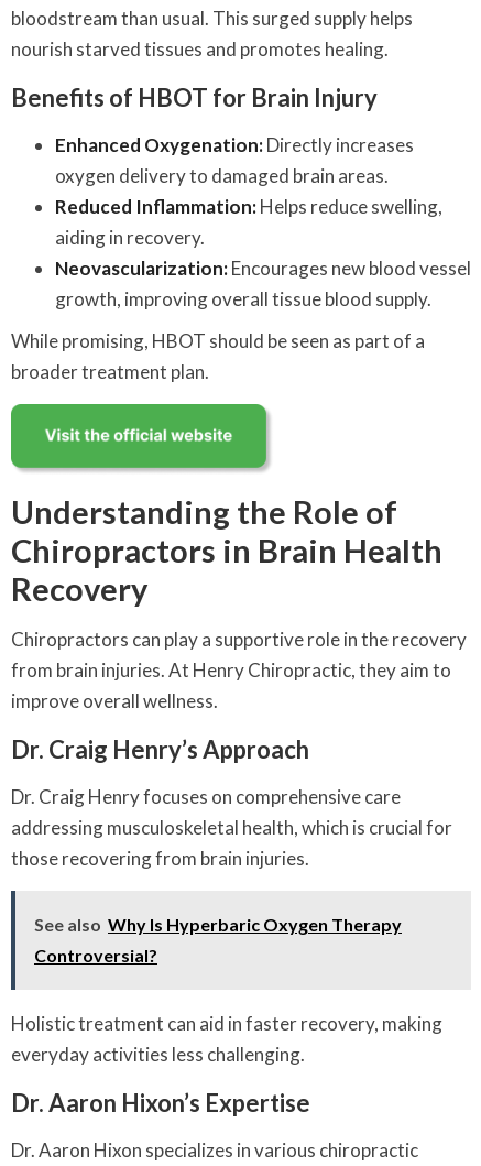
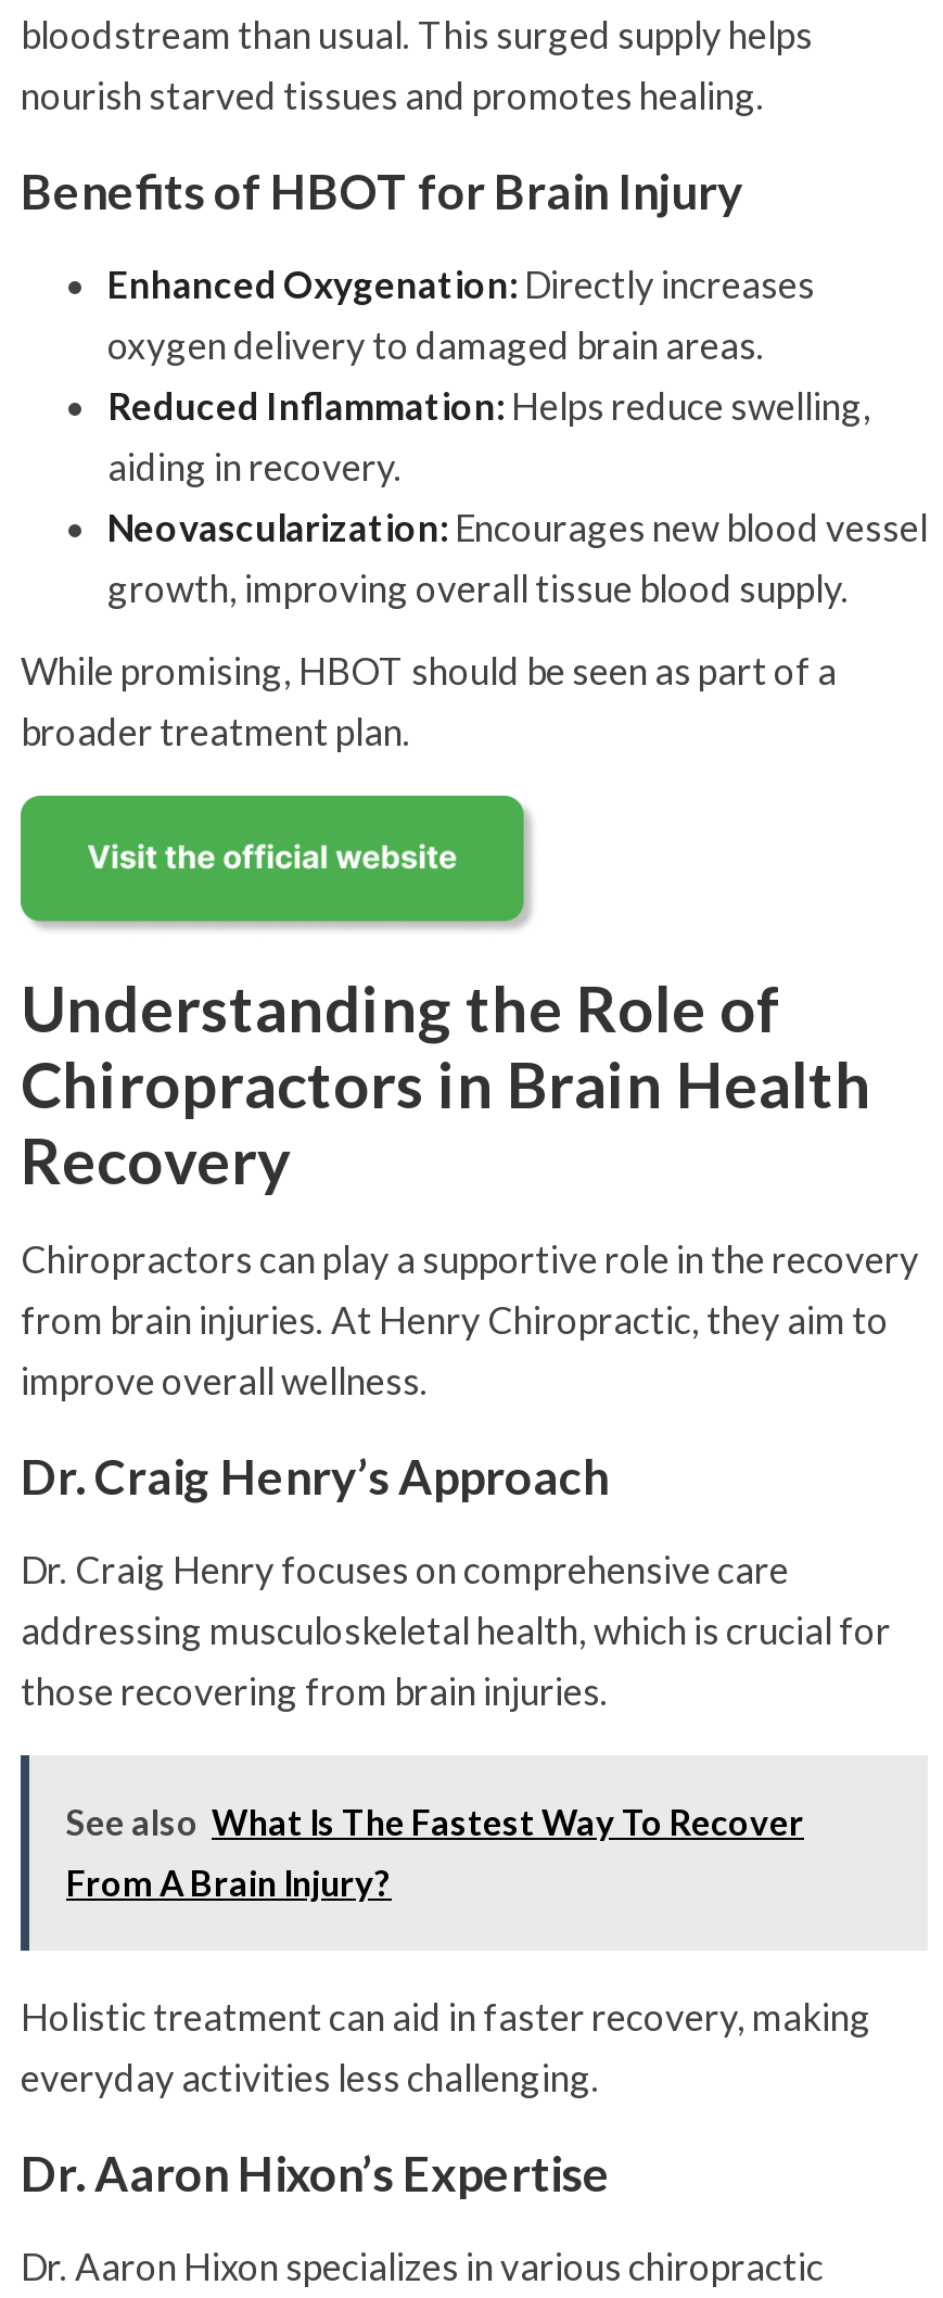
- See also Why Is Hyperbaric Oxygen Therapy
+ See also What Is The Fastest Way To Recover

- Controversial?
+ From A Brain Injury?
